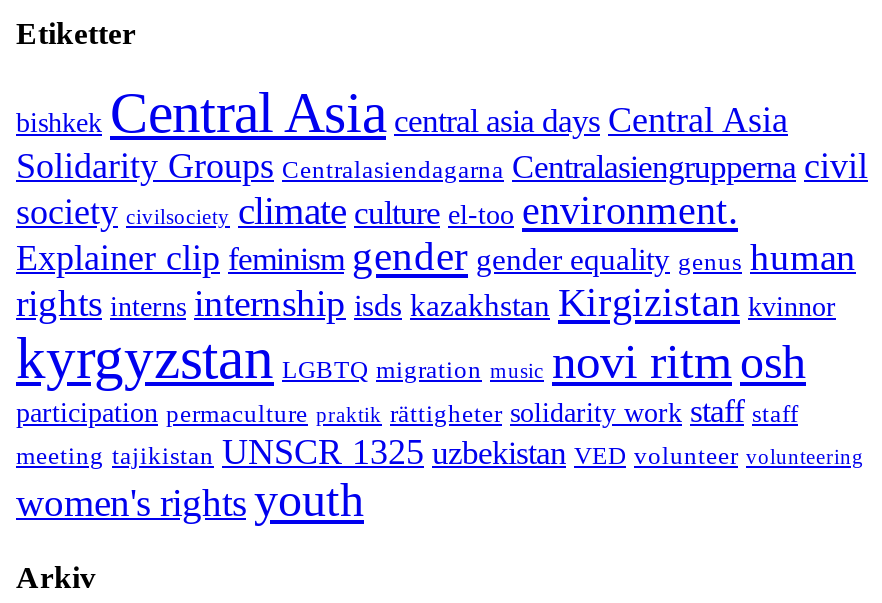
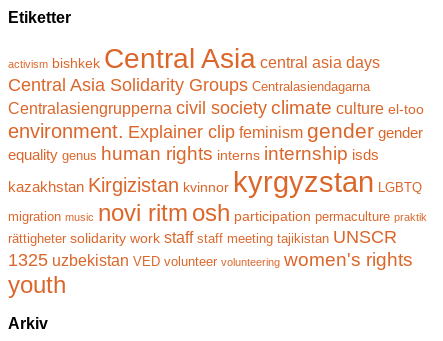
- bishkek Central Asia central asia days Central Asia
- Solidarity Groups Centralasiendagarna Centralasiengrupperna civil
- society civilsociety climate culture el-too environment.
- Explainer clip feminism gender gender equality genus human
- rights interns internship isds kazakhstan Kirgizistan kvinnor
- kyrgyzstan LGBTQ migration music novi ritm osh
- participation permaculture praktik rättigheter solidarity work staff staff
- meeting tajikistan UNSCR 1325 uzbekistan VED volunteer volunteering
- women's rights youth
+ activism bishkek Central Asia central asia days
+ Central Asia Solidarity Groups Centralasiendagarna
+ Centralasiengrupperna civil society climate culture el-too
+ environment. Explainer clip feminism gender gender
+ equality genus human rights interns internship isds
+ kazakhstan Kirgizistan kvinnor kyrgyzstan LGBTQ
+ migration music novi ritm osh participation permaculture praktik
+ rättigheter solidarity work staff staff meeting tajikistan UNSCR
+ 1325 uzbekistan VED volunteer volunteering women's rights
+ youth
